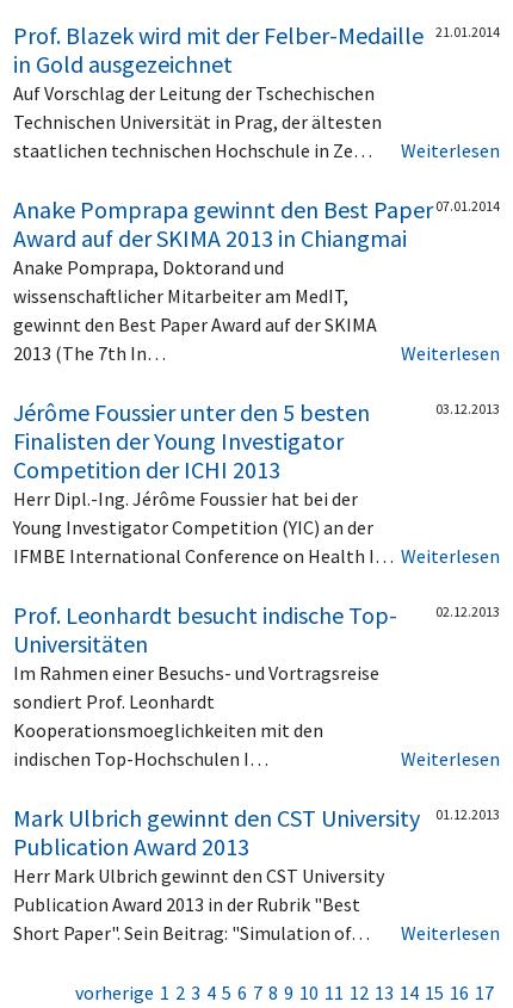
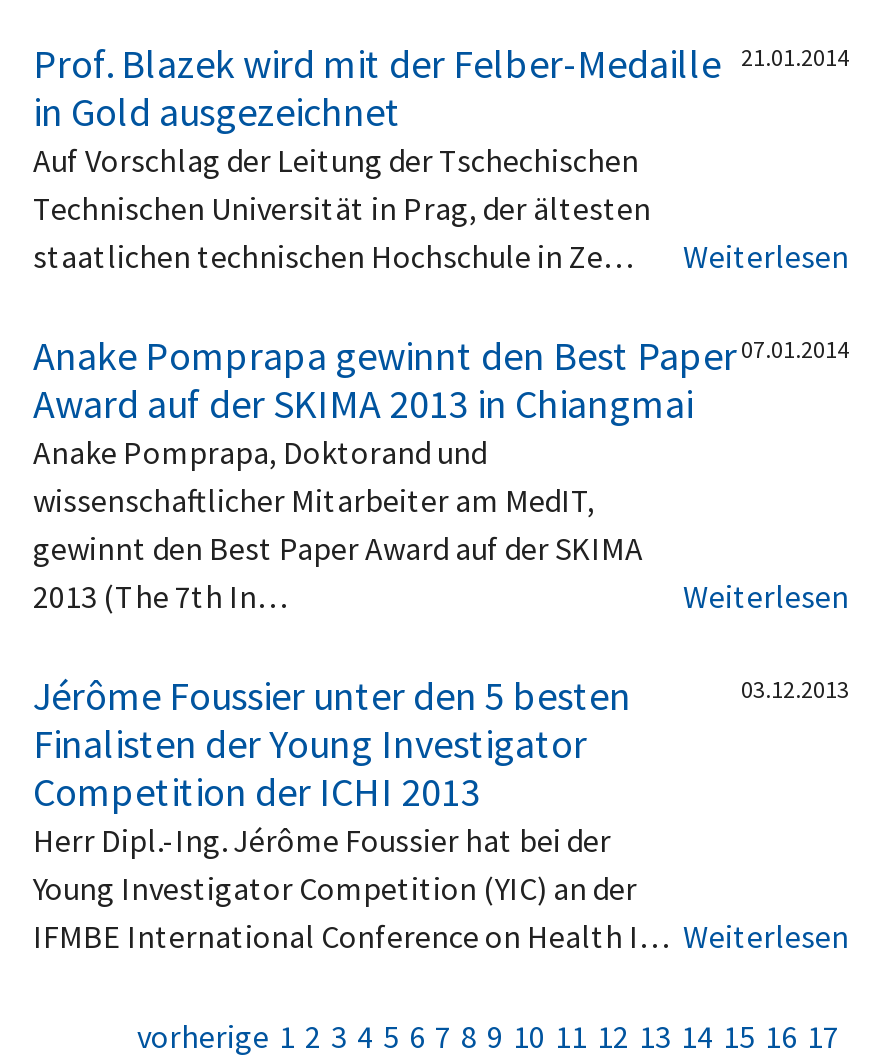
- Prof. Leonhardt besucht indische Top-
- Universitäten

- 02.12.2013
- Im Rahmen einer Besuchs- und Vortragsreise
- sondiert Prof. Leonhardt
- Kooperationsmoeglichkeiten mit den
- indischen Top-Hochschulen I…
- Weiterlesen
- Mark Ulbrich gewinnt den CST University
- Publication Award 2013

- 01.12.2013
- Herr Mark Ulbrich gewinnt den CST University
- Publication Award 2013 in der Rubrik "Best
- Short Paper". Sein Beitrag: "Simulation of…
- Weiterlesen
